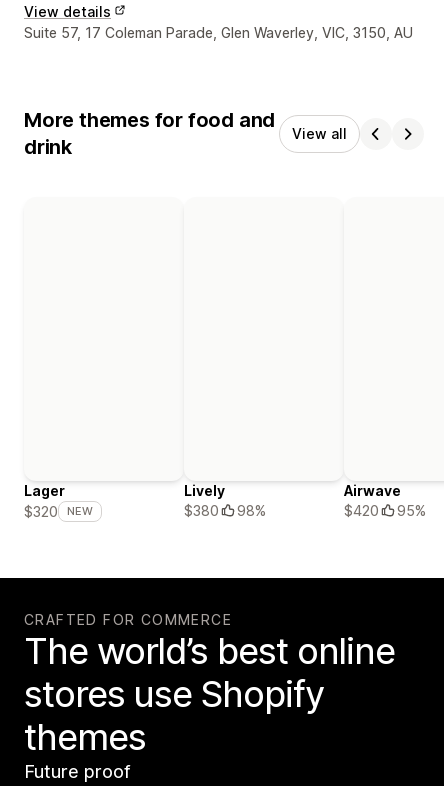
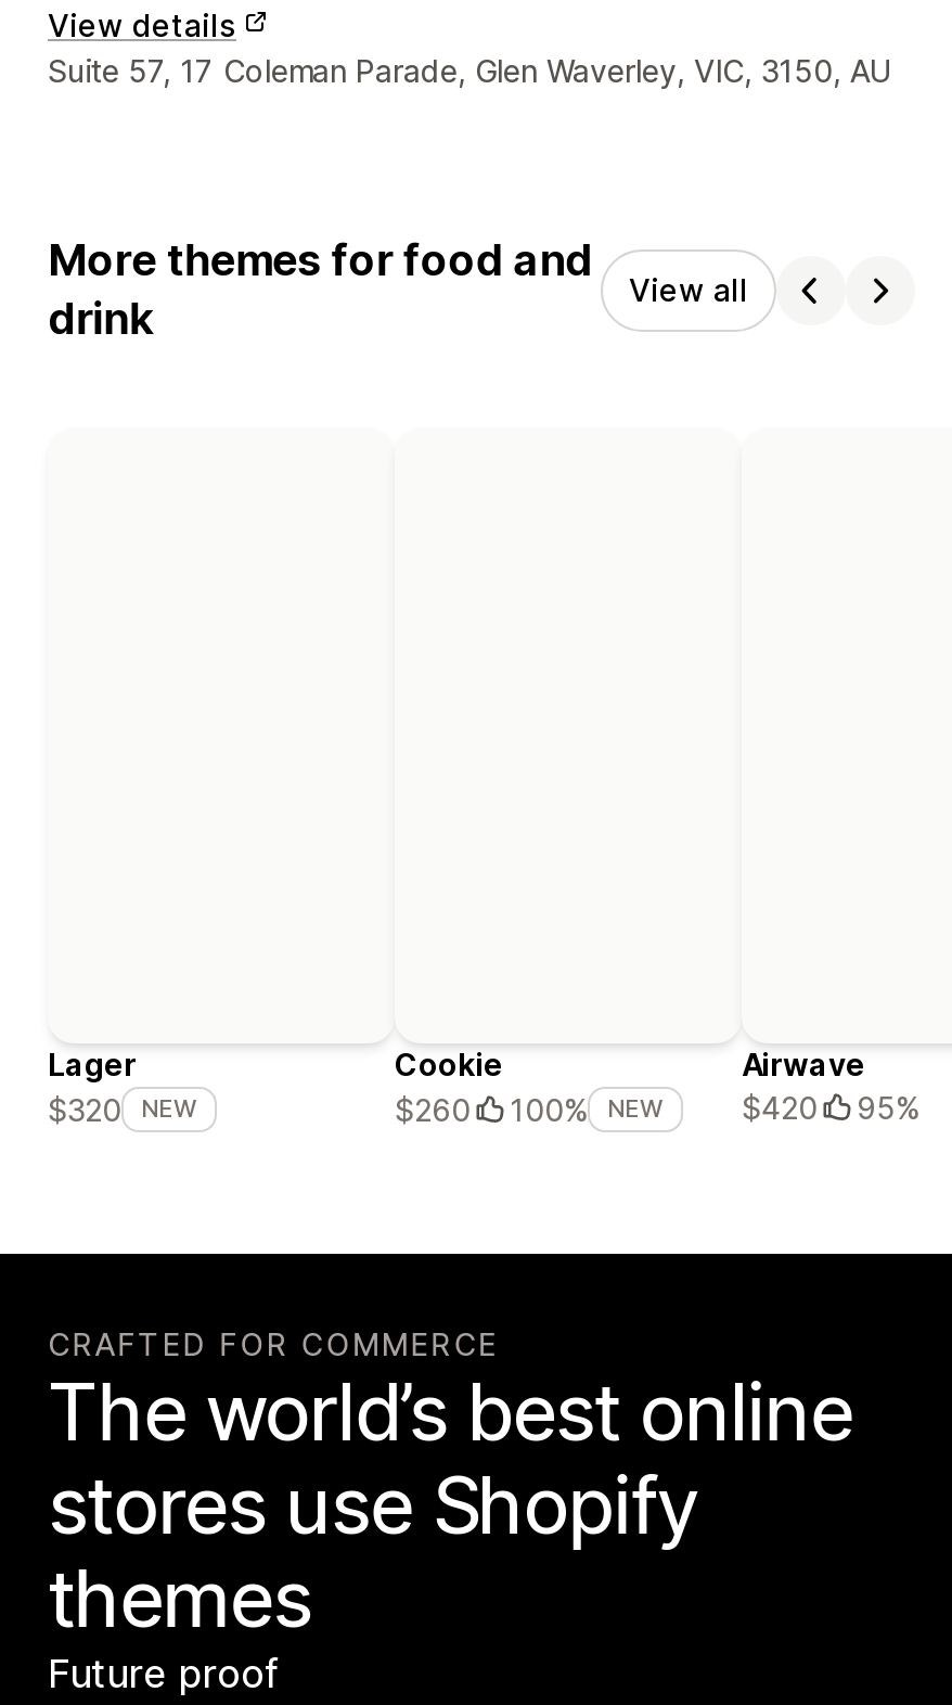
- Lively
- $380
- 98%
+ Cookie
+ $260
+ 100%
+ NEW
